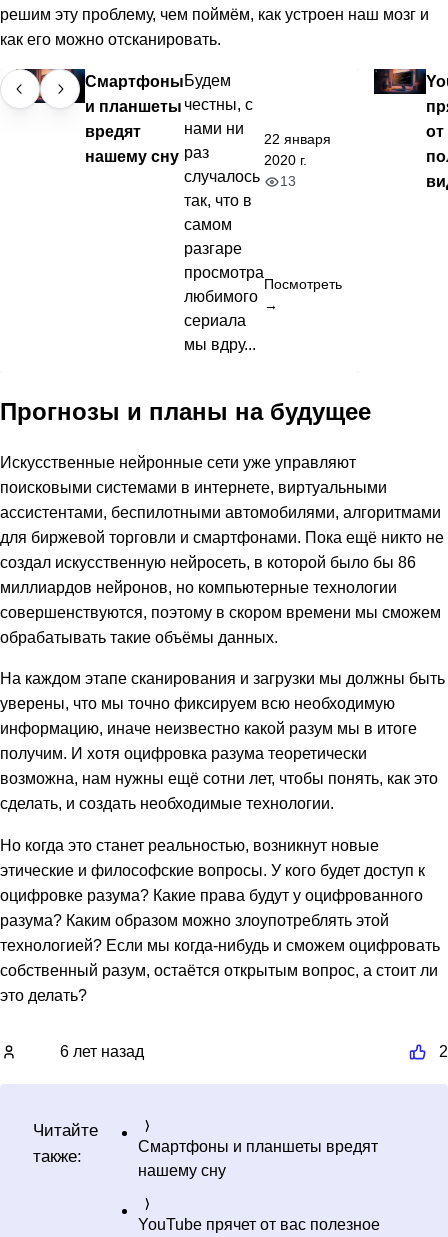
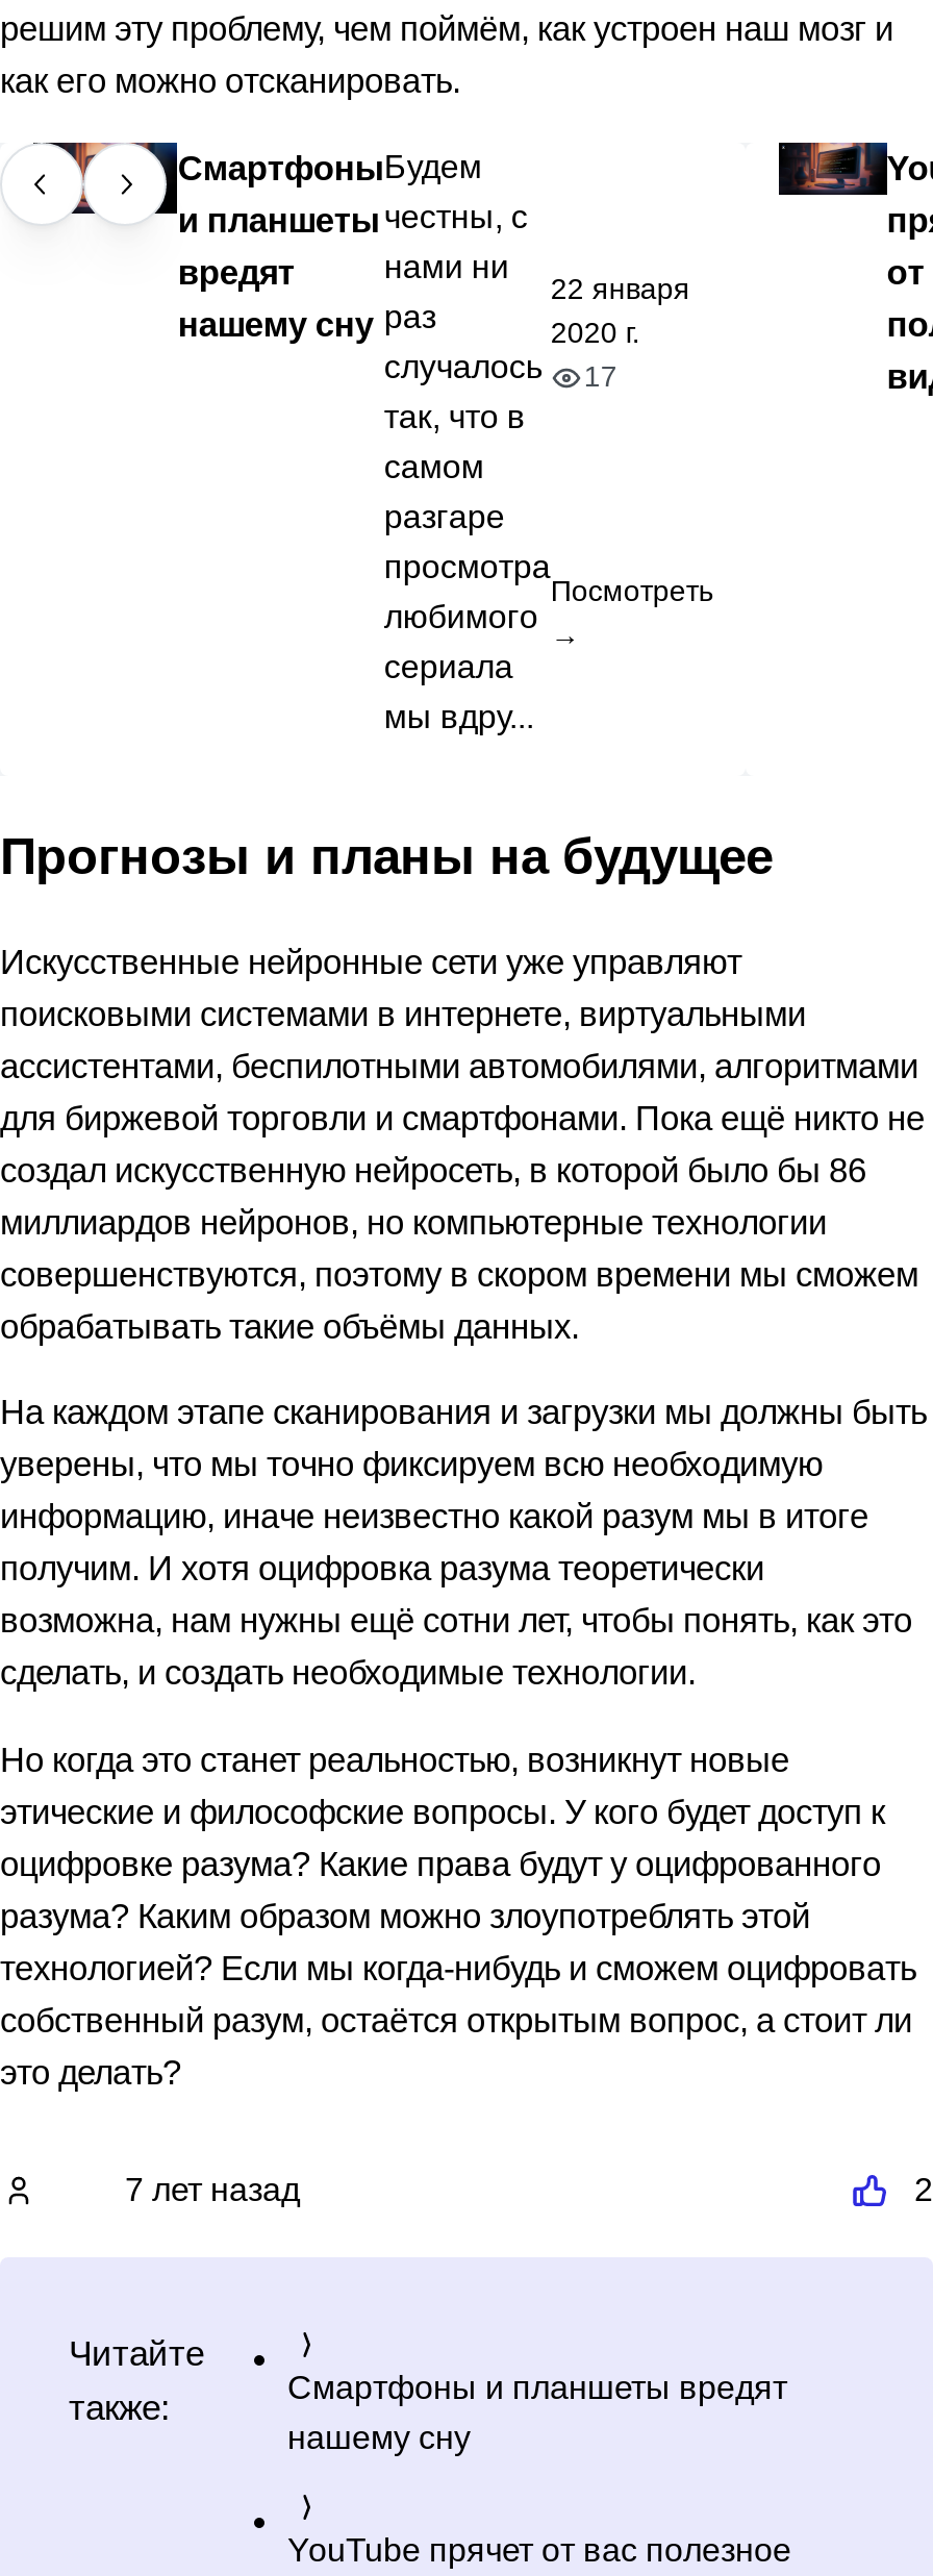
- случалось 13
+ случалось 17

- 6 лет назад
+ 7 лет назад
